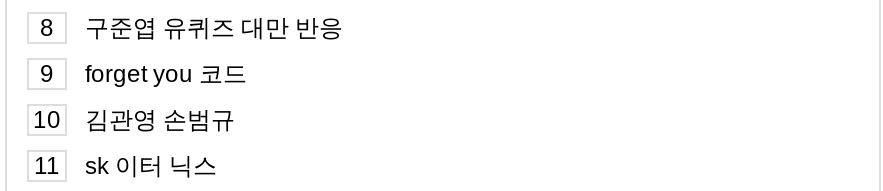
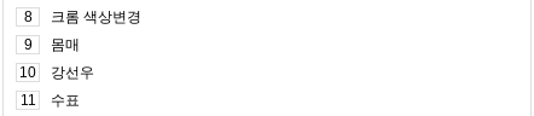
- 구준엽 유퀴즈 대만 반응
+ 크롬 색상변경

- forget you 코드
+ 몸매

- 김관영 손범규
+ 강선우

- sk 이터 닉스
+ 수표
